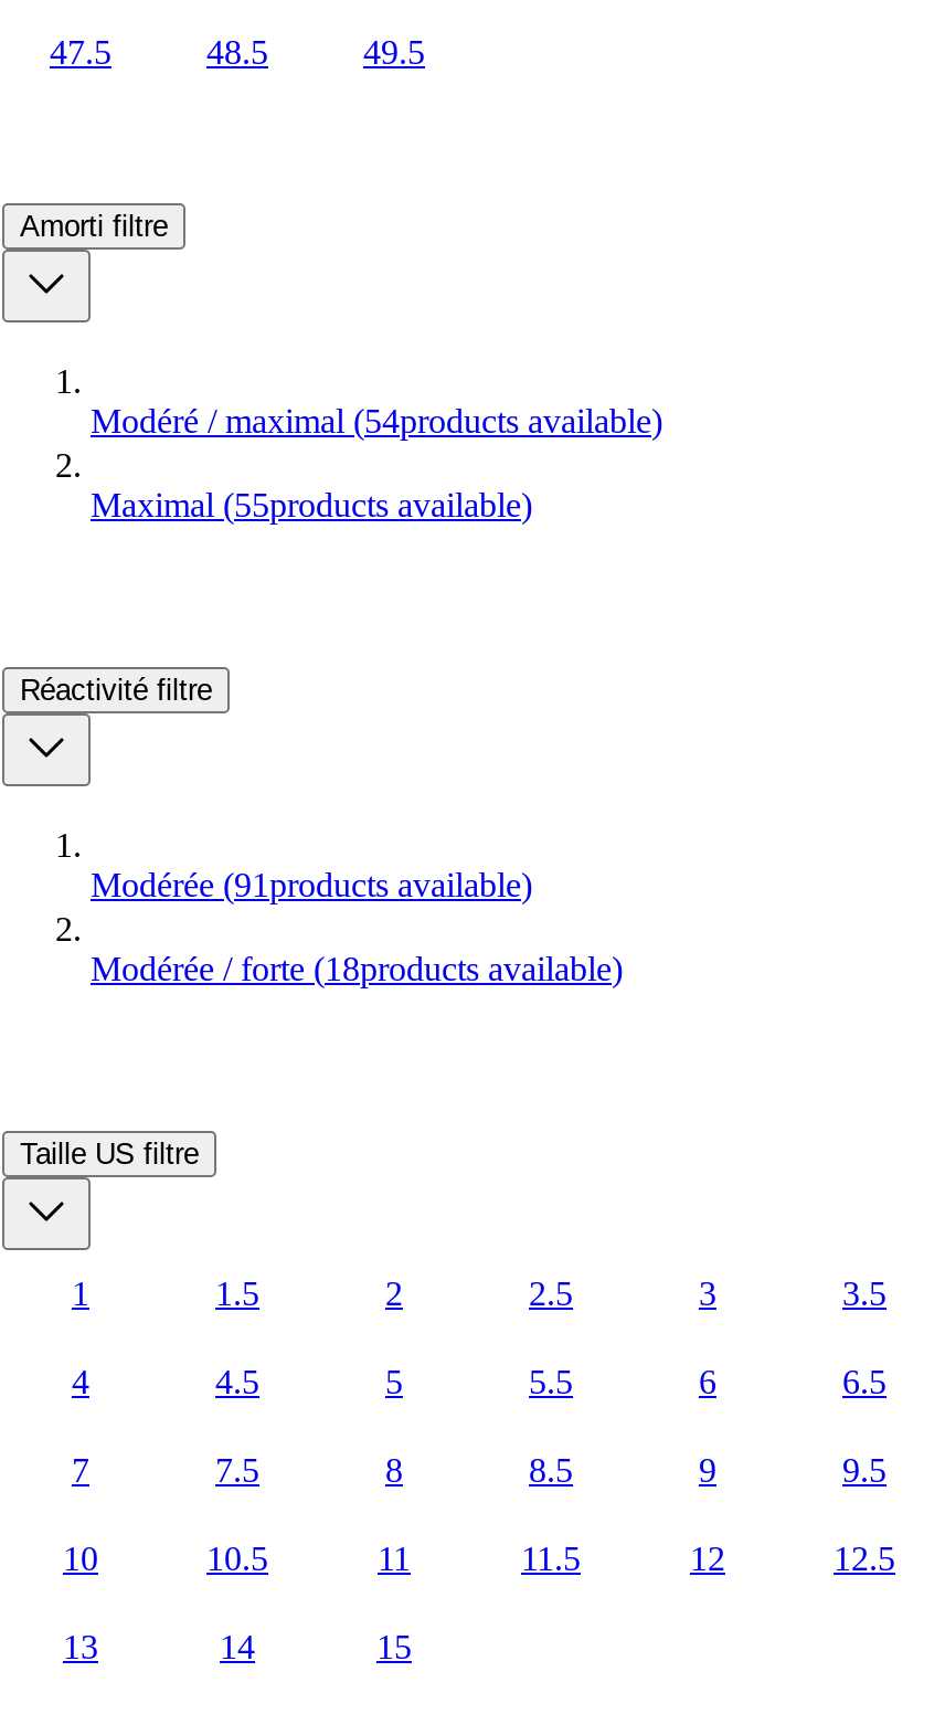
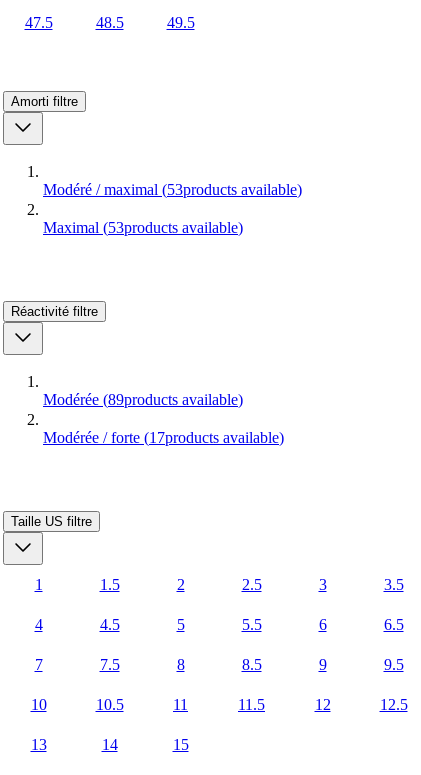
- Modéré / maximal (54products available)
+ Modéré / maximal (53products available)

- Maximal (55products available)
+ Maximal (53products available)

- Modérée (91 products available)
+ Modérée (89 products available)

- Modérée / forte (18products available)
+ Modérée / forte (17products available)
